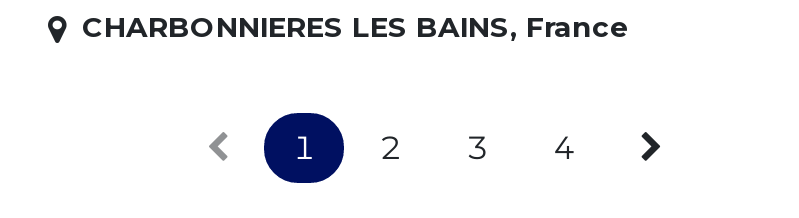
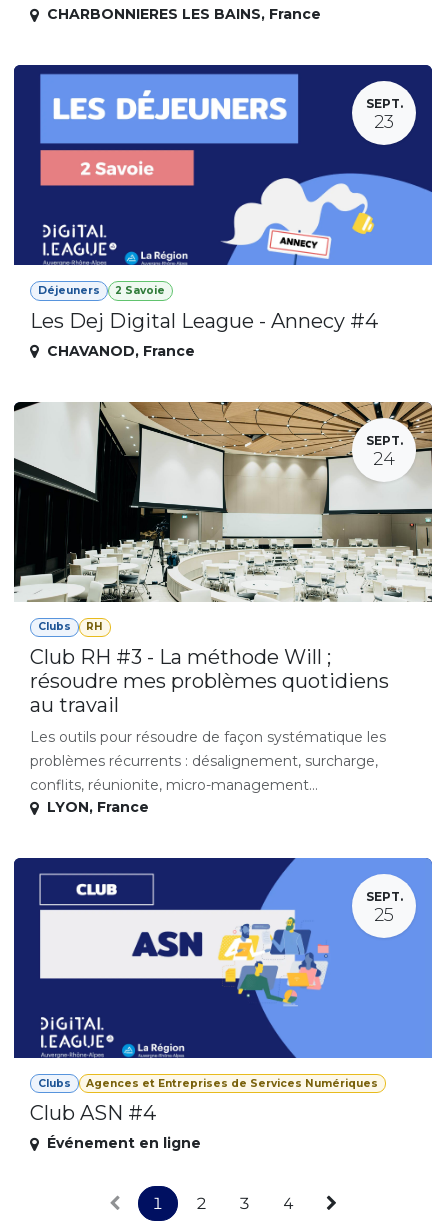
+ [image]
+ SEPT.
+ 23

+ [image]
+ SEPT.
+ 24

+ [image]
+ SEPT.
+ 25

+ Déjeuners
+ 2 Savoie
+ Les Dej Digital League - Annecy #4
+ CHAVANOD, France

+ Clubs
+ RH
+ Club RH #3 - La méthode Will ;
+ résoudre mes problèmes quotidiens
+ au travail
+ Les outils pour résoudre de façon systématique les
+ problèmes récurrents : désalignement, surcharge,
+ conflits, réunionite, micro-management...
+ LYON, France

+ Clubs
+ Agences et Entreprises de Services Numériques
+ Club ASN #4
+ Événement en ligne
